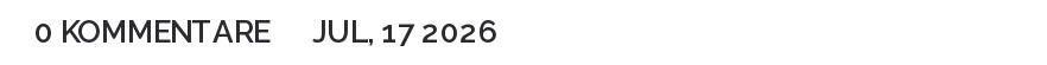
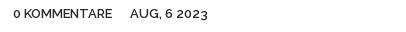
- 0 KOMMENTARE JUL, 17 2026
+ 0 KOMMENTARE AUG, 6 2023
